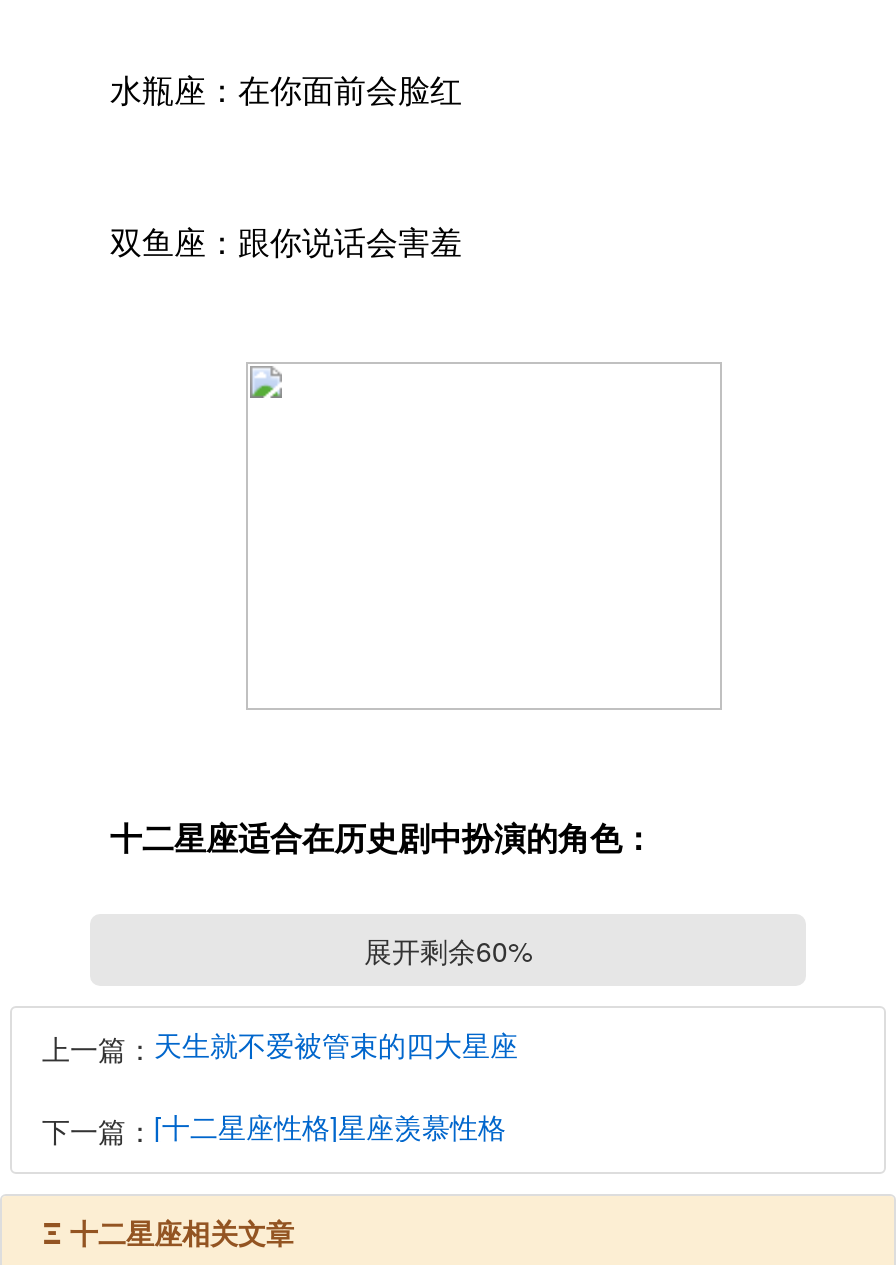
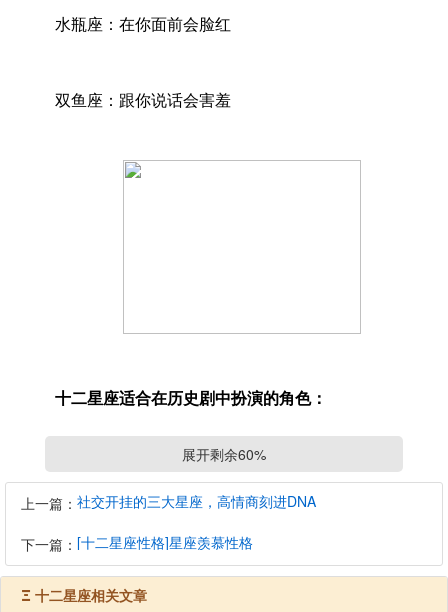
- 上一篇：天生就不爱被管束的四大星座
+ 上一篇：社交开挂的三大星座，高情商刻进DNA
